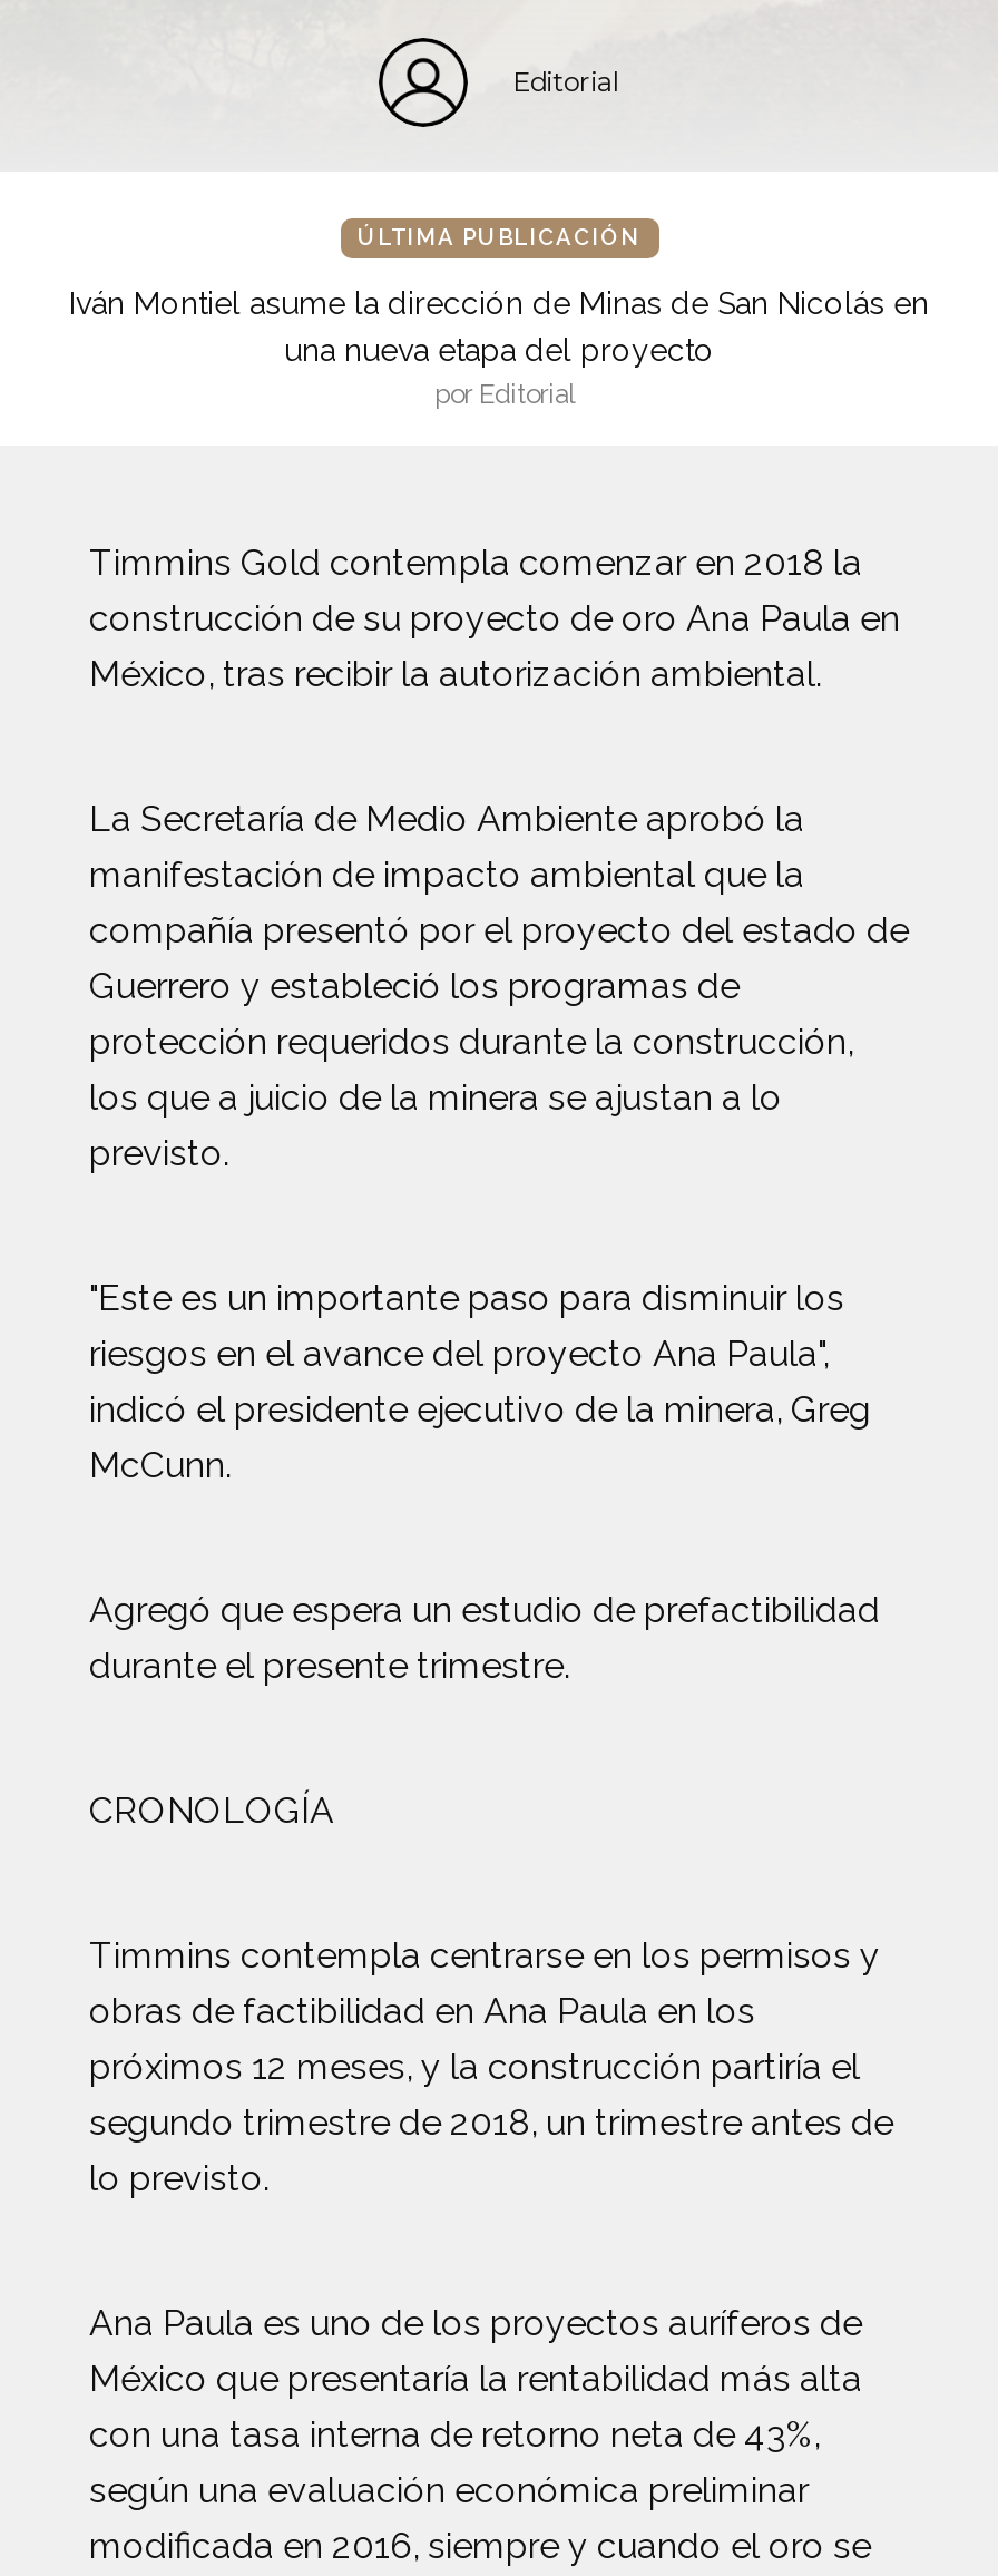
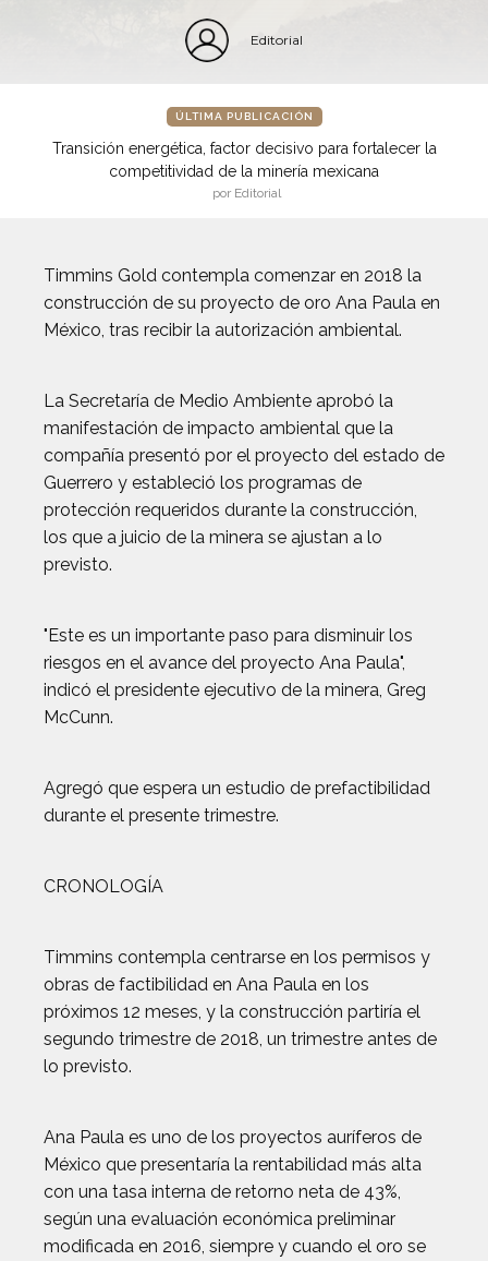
- Iván Montiel asume la dirección de Minas de San Nicolás en
- una nueva etapa del proyecto
+ Transición energética, factor decisivo para fortalecer la
+ competitividad de la minería mexicana
